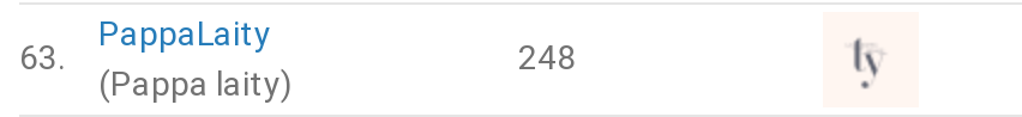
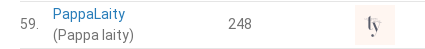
- 63.
+ 59.
